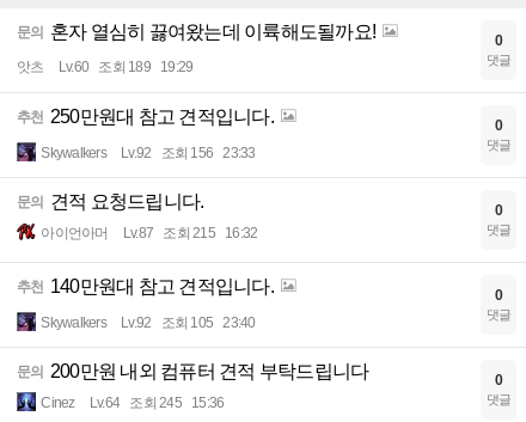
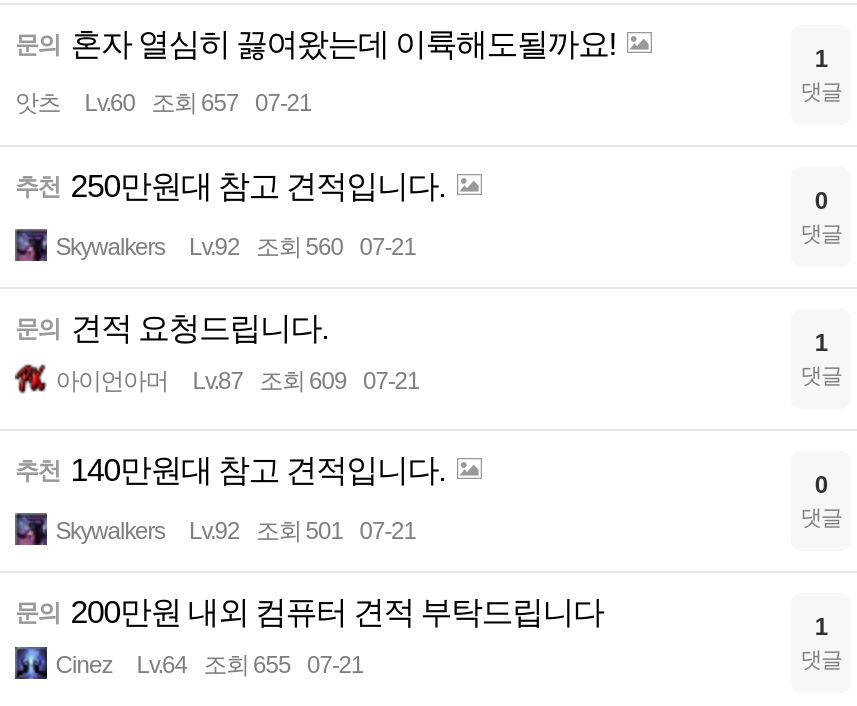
- 0
+ 1

- 앗츠 Lv.60 조회 189 19:29
+ 앗츠 Lv.60 조회 657 07-21

- Skywalkers Lv.92 조회 156 23:33
+ Skywalkers Lv.92 조회 560 07-21

- 0
+ 1

- 아이언아머 Lv.87 조회 215 16:32
+ 아이언아머 Lv.87 조회 609 07-21

- Skywalkers Lv.92 조회 105 23:40
+ Skywalkers Lv.92 조회 501 07-21

- 0
+ 1

- Cinez Lv.64 조회 245 15:36
+ Cinez Lv.64 조회 655 07-21
